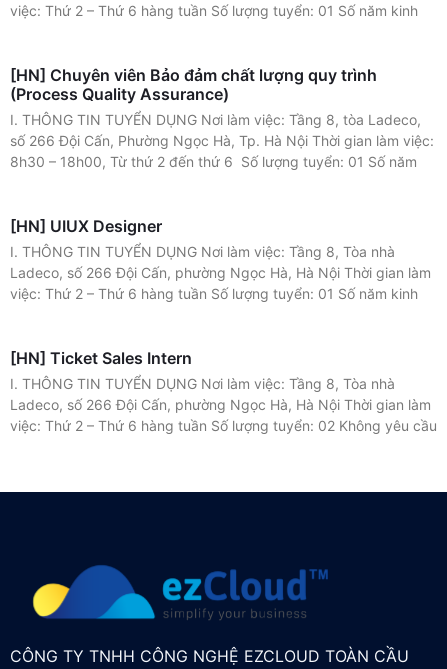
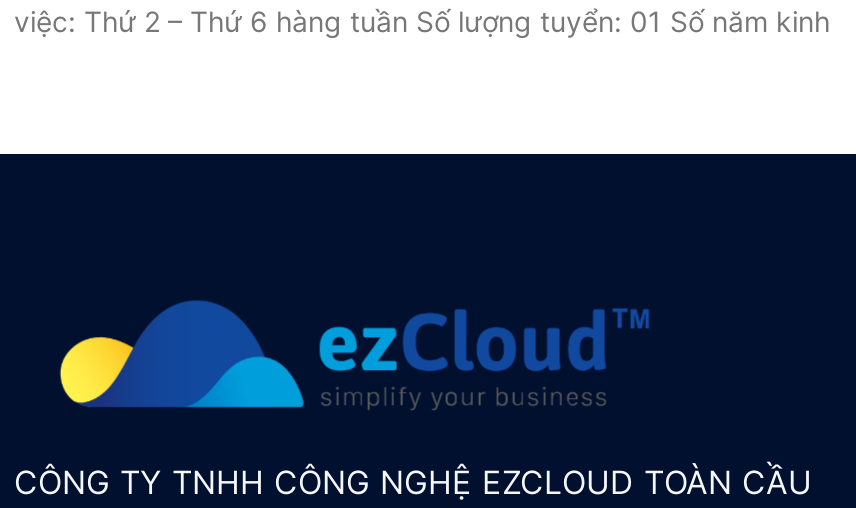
- [HN] Chuyên viên Bảo đảm chất lượng quy trình
- (Process Quality Assurance)
- I. THÔNG TIN TUYỂN DỤNG Nơi làm việc: Tầng 8, tòa Ladeco,
- số 266 Đội Cấn, Phường Ngọc Hà, Tp. Hà Nội Thời gian làm việc:
- 8h30 – 18h00, Từ thứ 2 đến thứ 6 Số lượng tuyển: 01 Số năm
- [HN] UIUX Designer
- I. THÔNG TIN TUYỂN DỤNG Nơi làm việc: Tầng 8, Tòa nhà
- Ladeco, số 266 Đội Cấn, phường Ngọc Hà, Hà Nội Thời gian làm
- việc: Thứ 2 – Thứ 6 hàng tuần Số lượng tuyển: 01 Số năm kinh
- [HN] Ticket Sales Intern
- I. THÔNG TIN TUYỂN DỤNG Nơi làm việc: Tầng 8, Tòa nhà
- Ladeco, số 266 Đội Cấn, phường Ngọc Hà, Hà Nội Thời gian làm
- việc: Thứ 2 – Thứ 6 hàng tuần Số lượng tuyển: 02 Không yêu cầu
